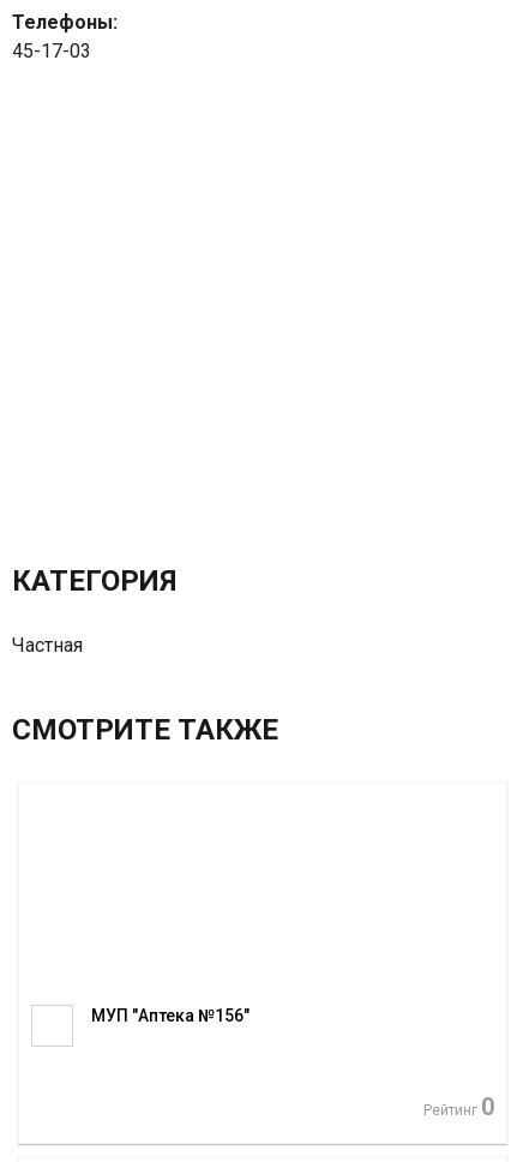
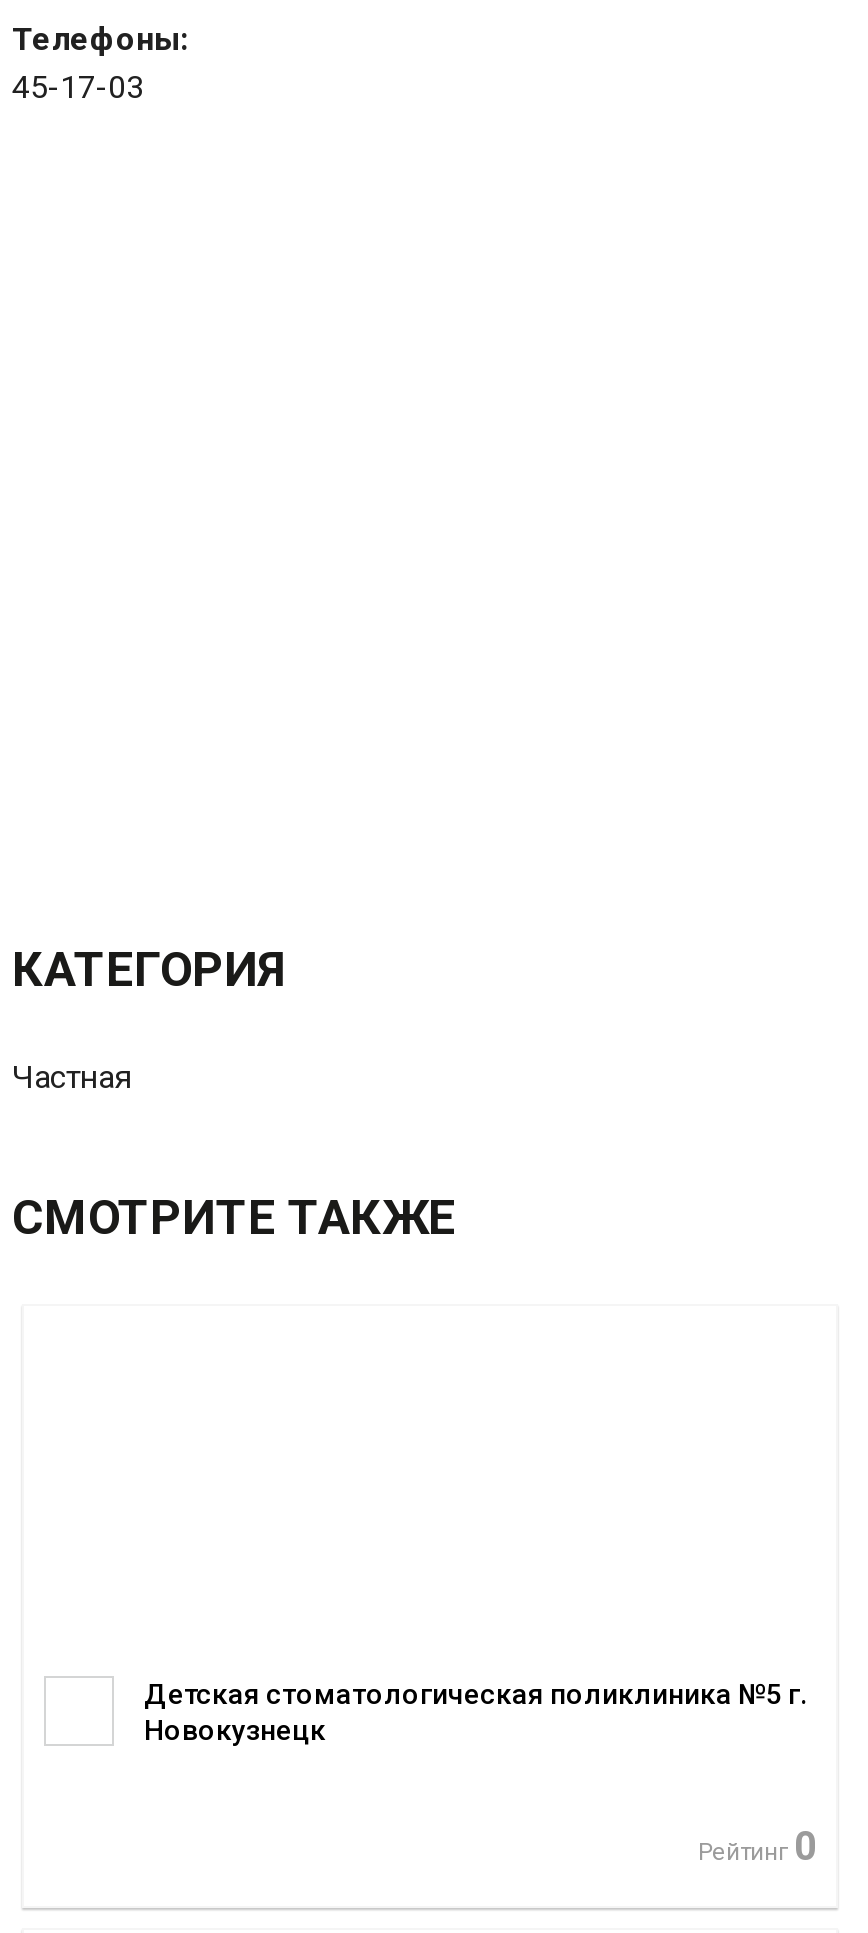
- МУП "Аптека №156"
+ Детская стоматологическая поликлиника №5 г.
+ Новокузнецк
